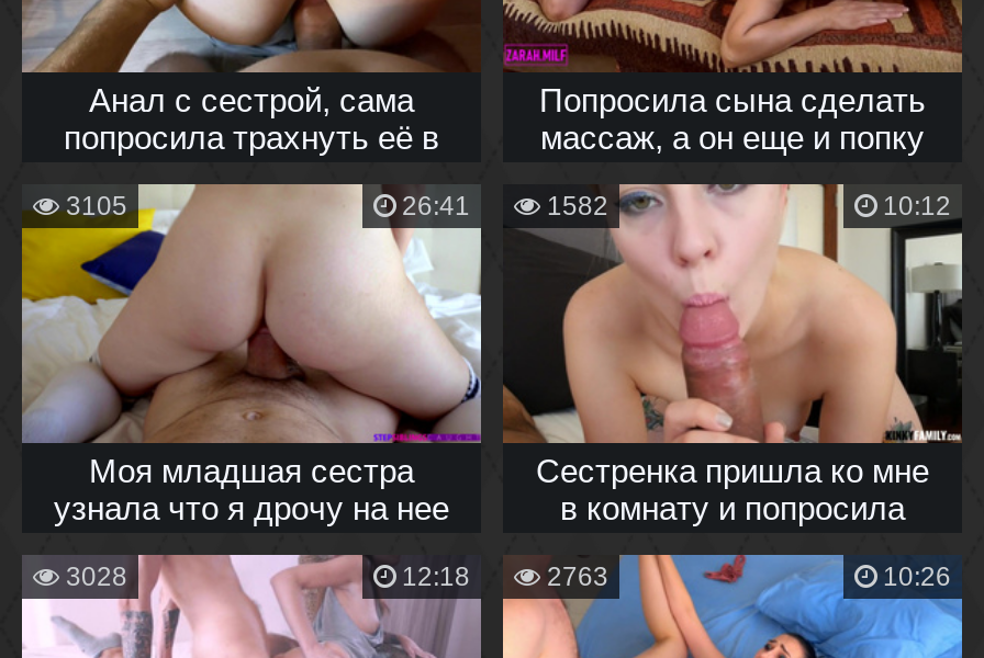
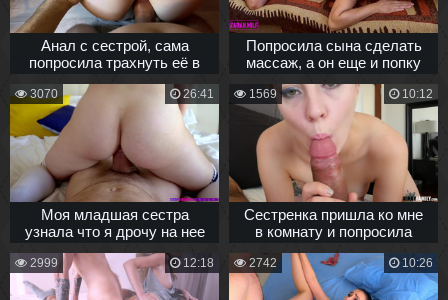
- 3105
+ 3070

- 1582
+ 1569

- 3028
+ 2999

- 2763
+ 2742
